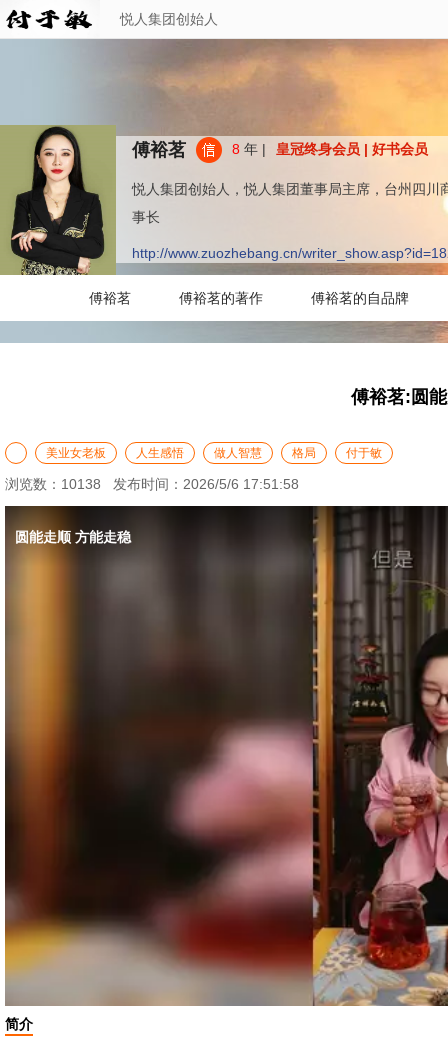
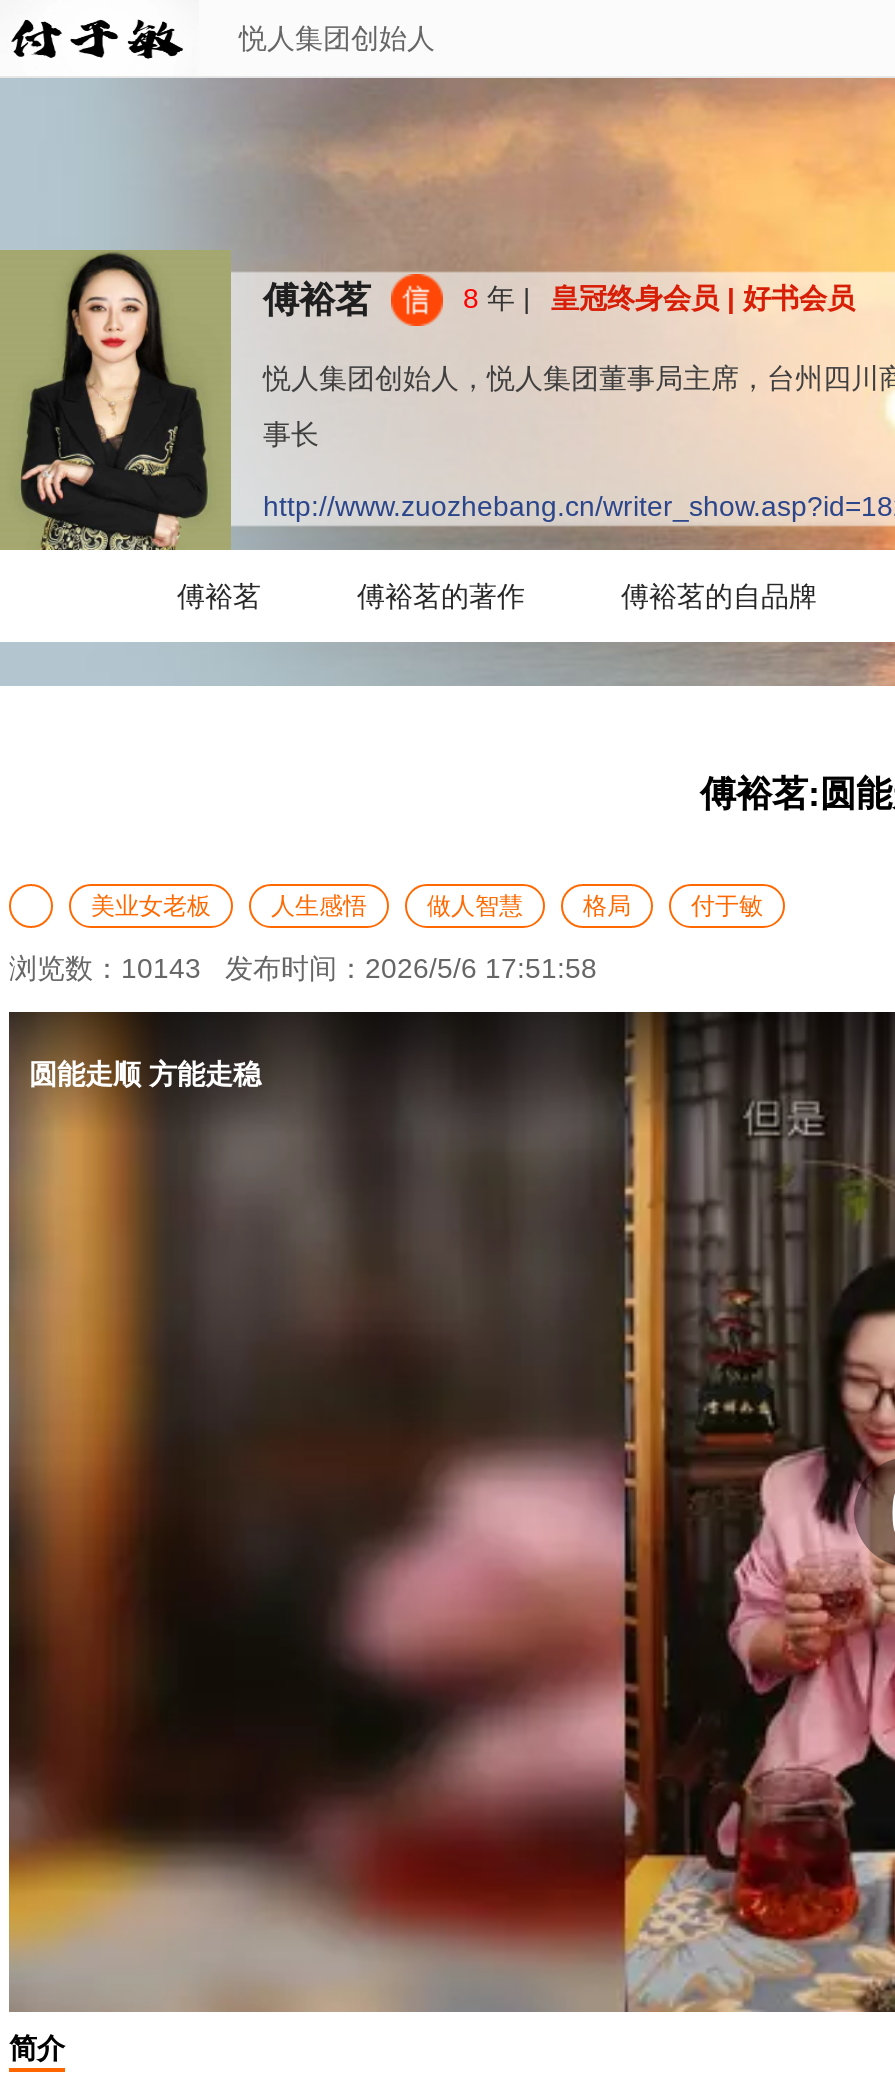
- 浏览数：10138 发布时间：2026/5/6 17:51:58
+ 浏览数：10143 发布时间：2026/5/6 17:51:58
